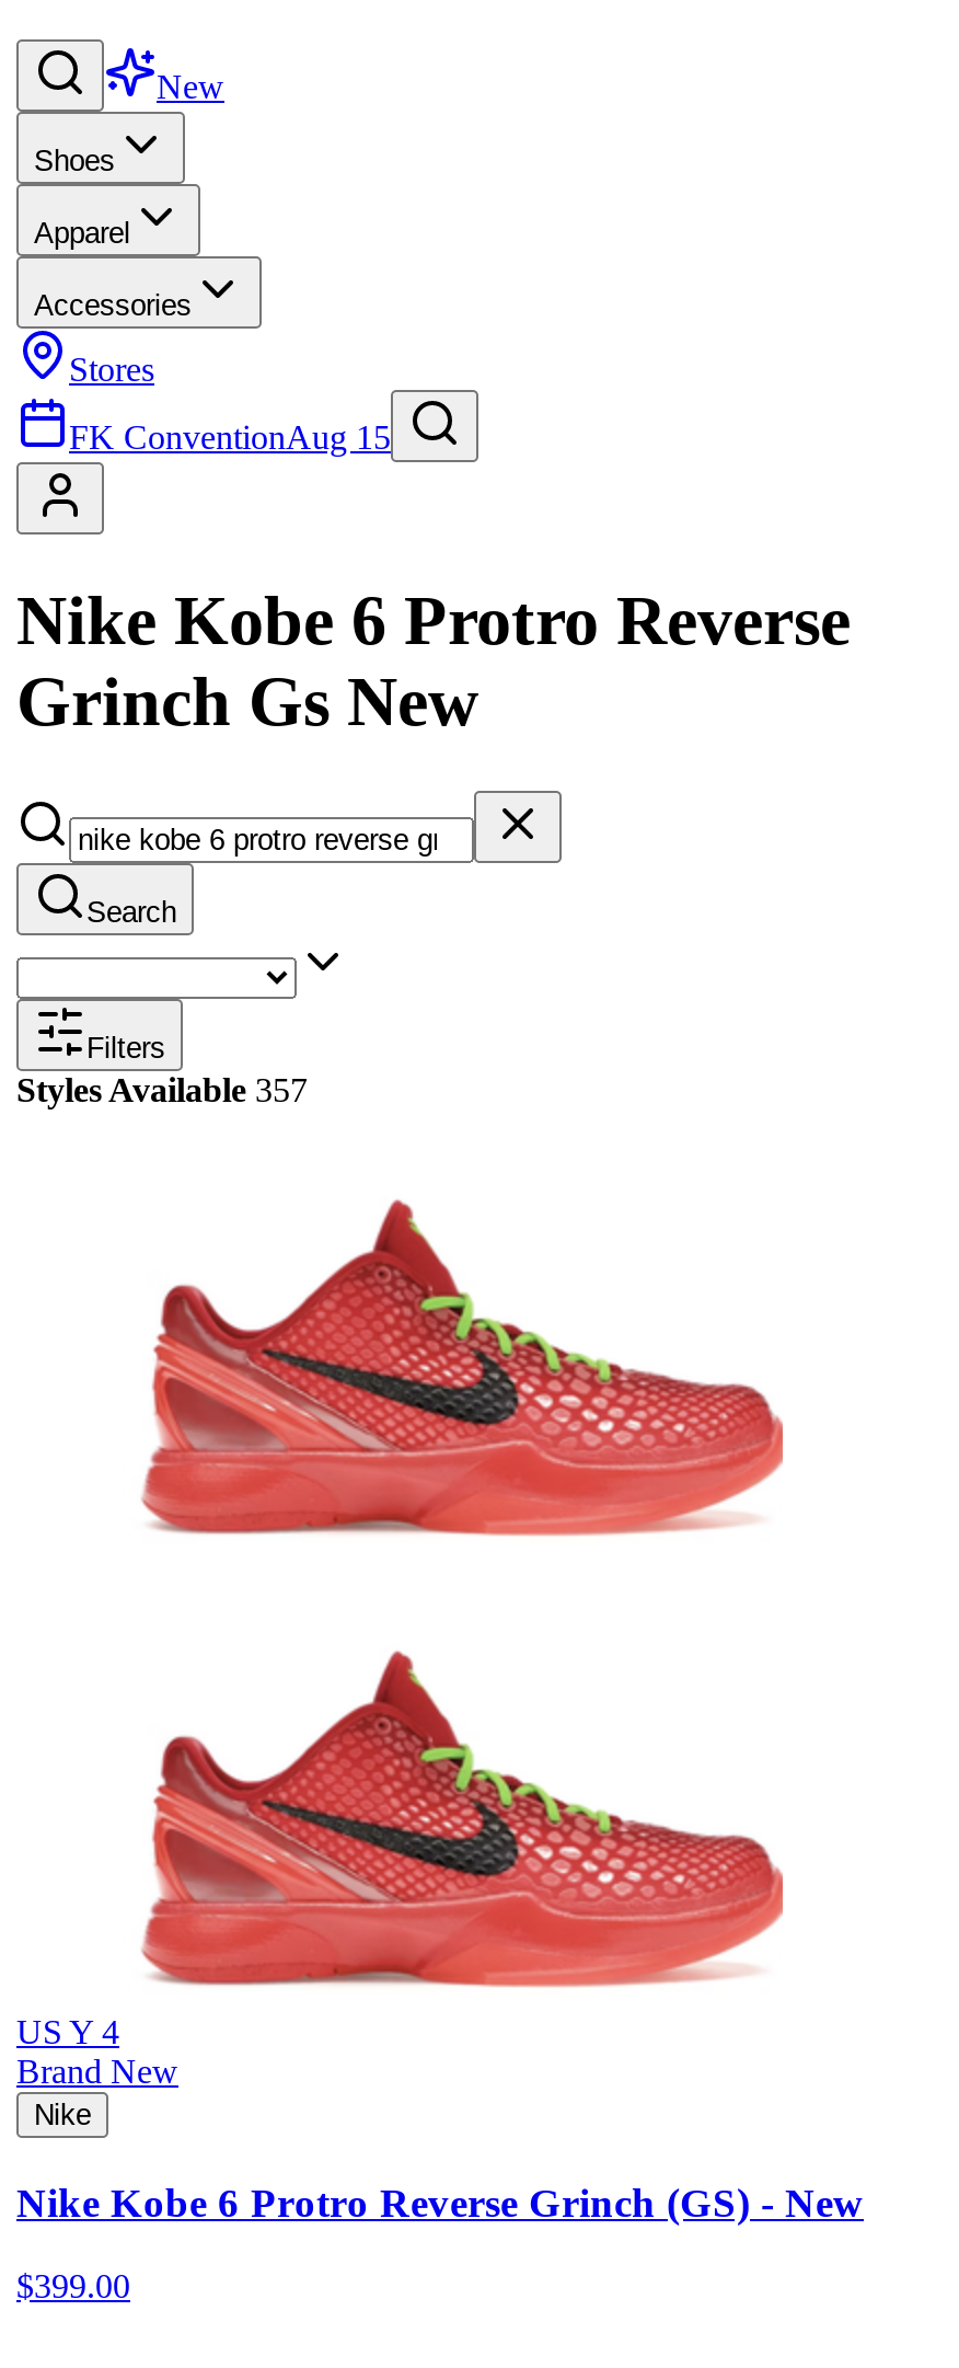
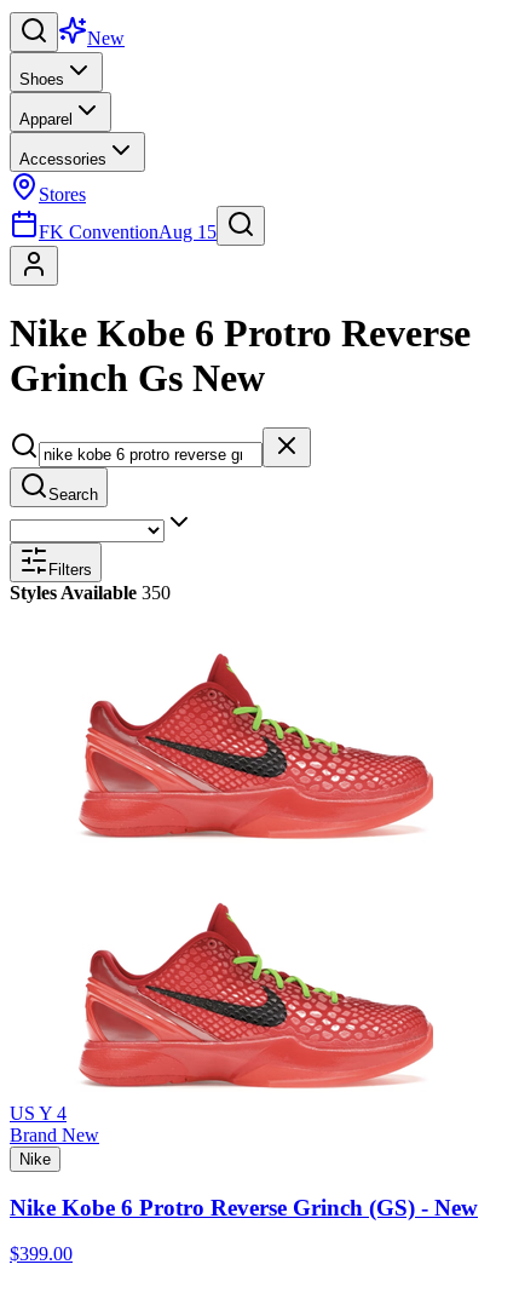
- Styles Available 357
+ Styles Available 350
